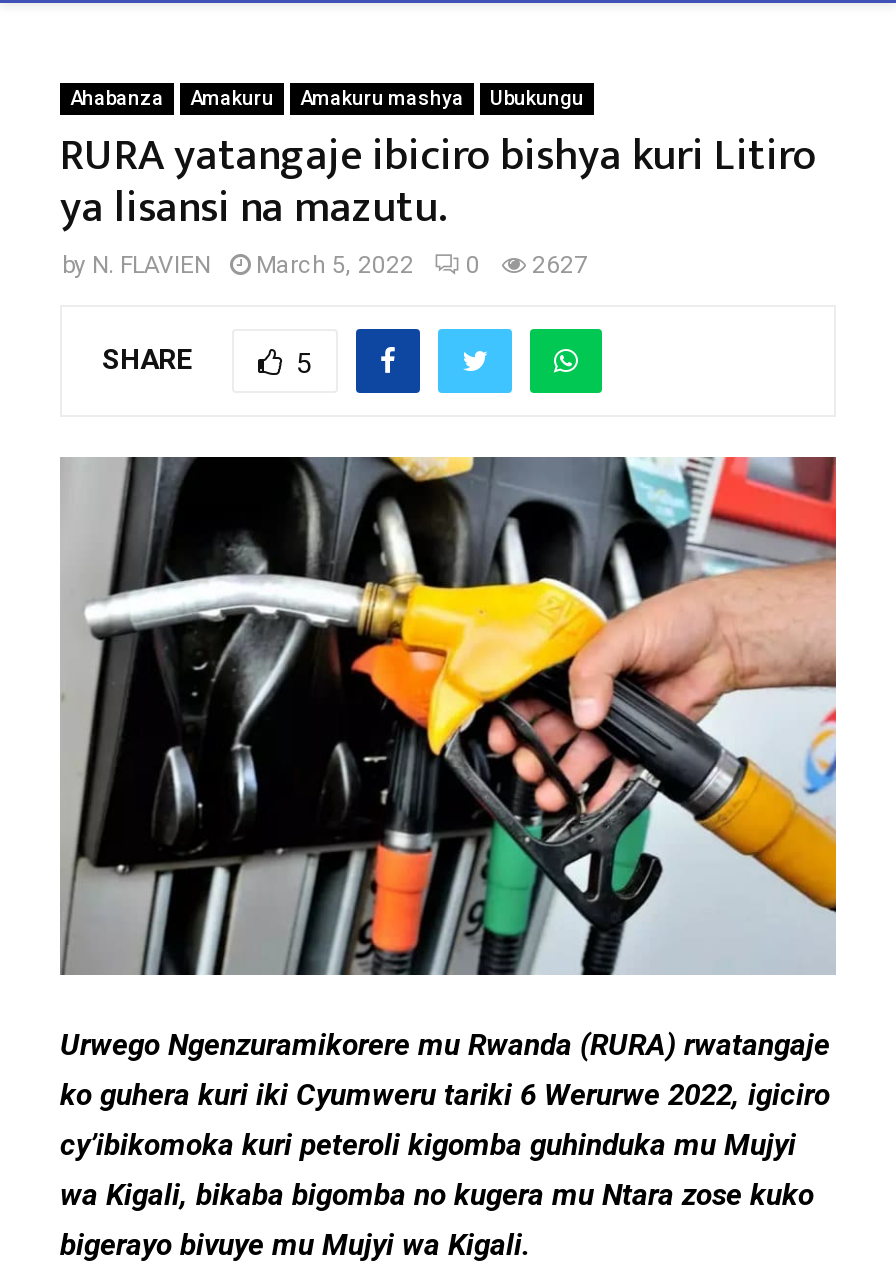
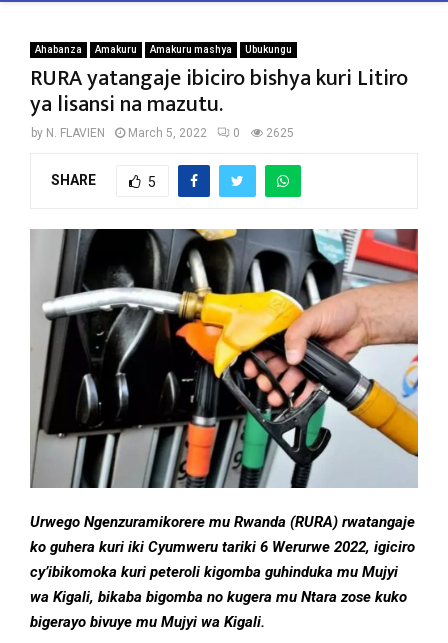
- by N. FLAVIEN March 5, 2022 0 2627
+ by N. FLAVIEN March 5, 2022 0 2625
